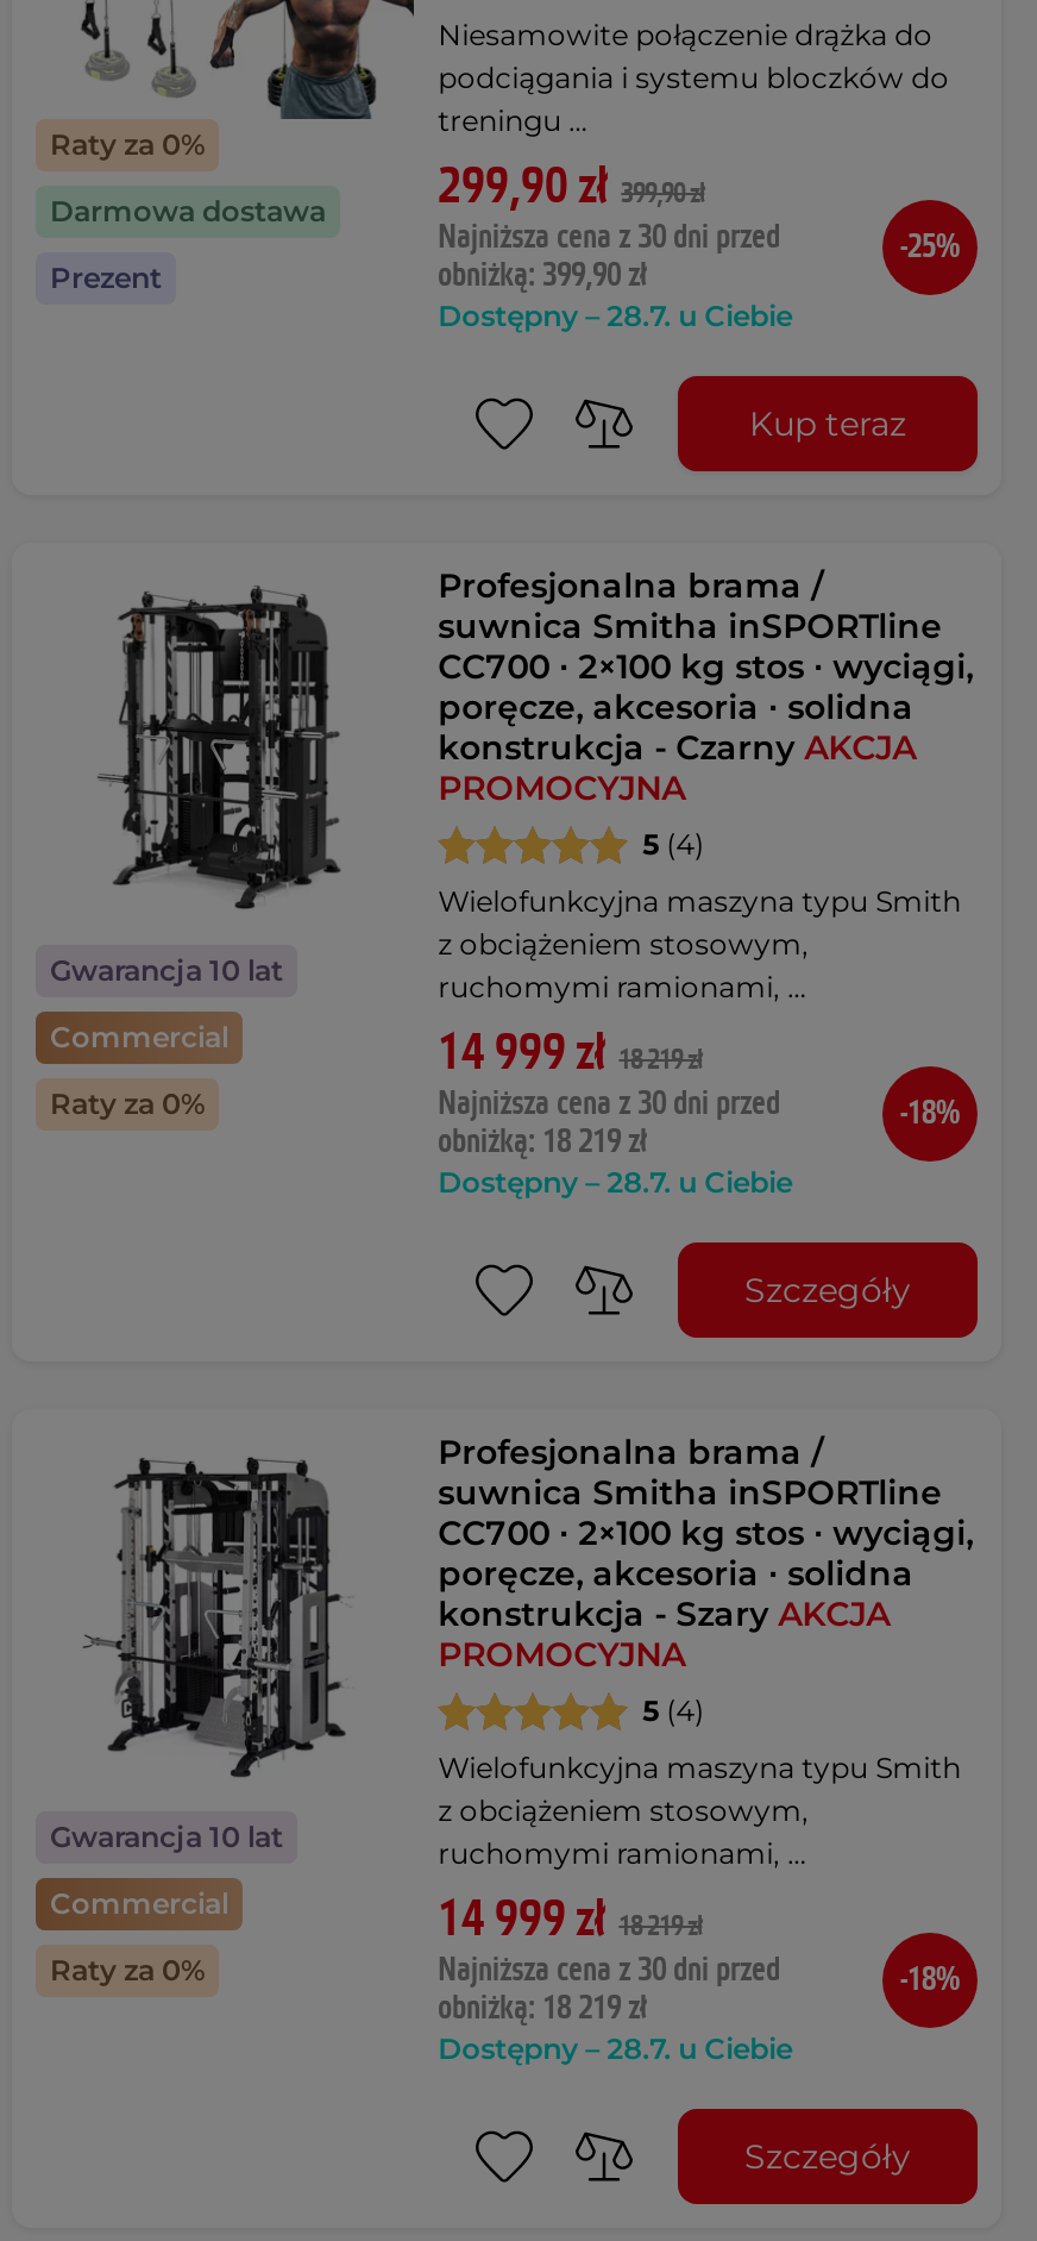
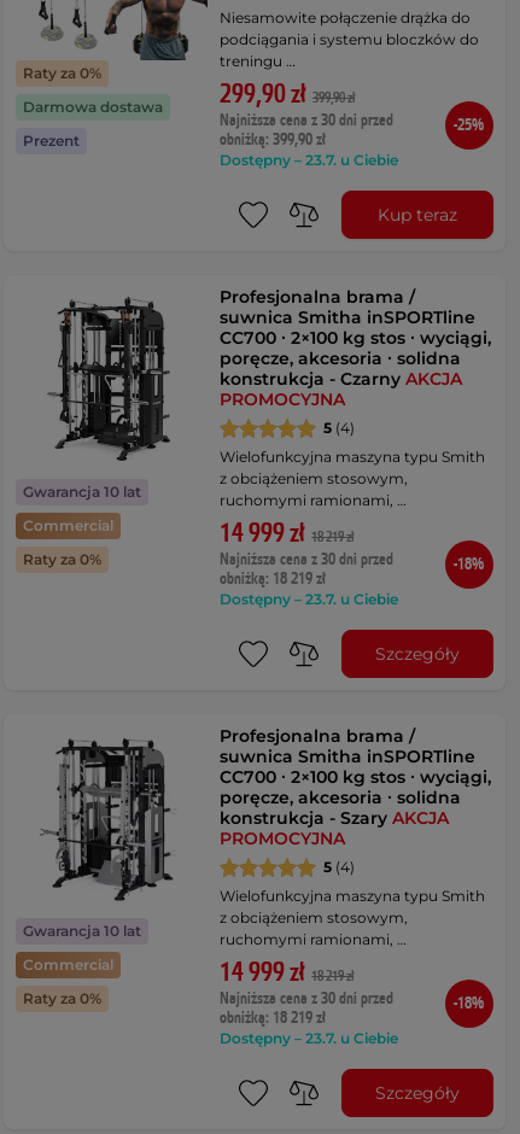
- Dostępny – 28.7. u Ciebie
+ Dostępny – 23.7. u Ciebie

- Dostępny – 28.7. u Ciebie
+ Dostępny – 23.7. u Ciebie

- Dostępny – 28.7. u Ciebie
+ Dostępny – 23.7. u Ciebie
